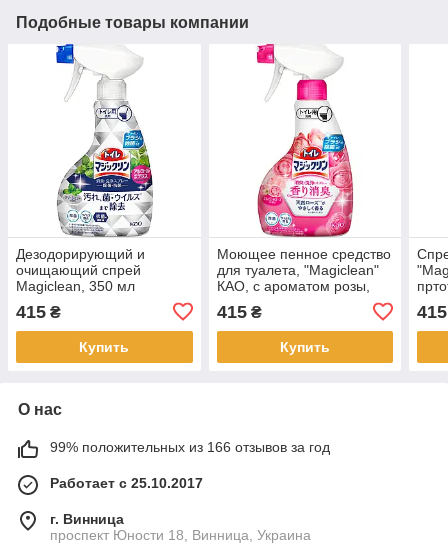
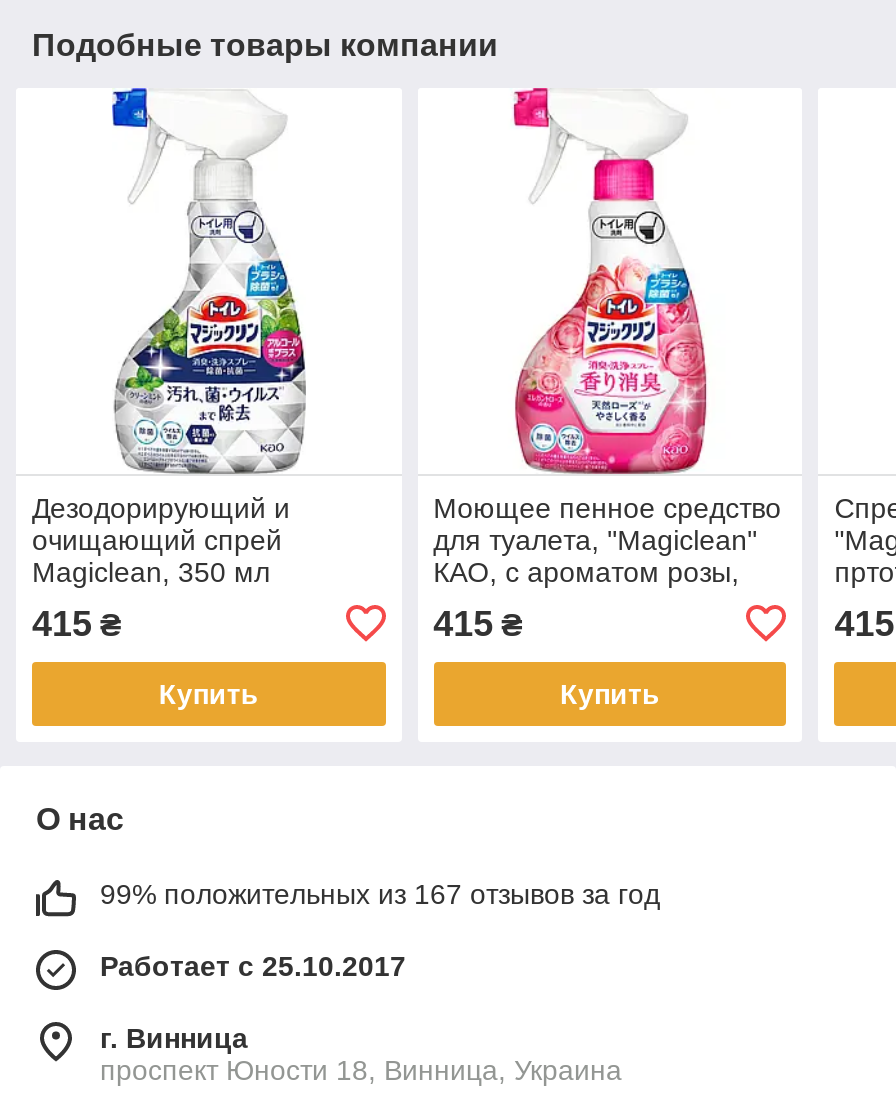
- 99% положительных из 166 отзывов за год
+ 99% положительных из 167 отзывов за год
